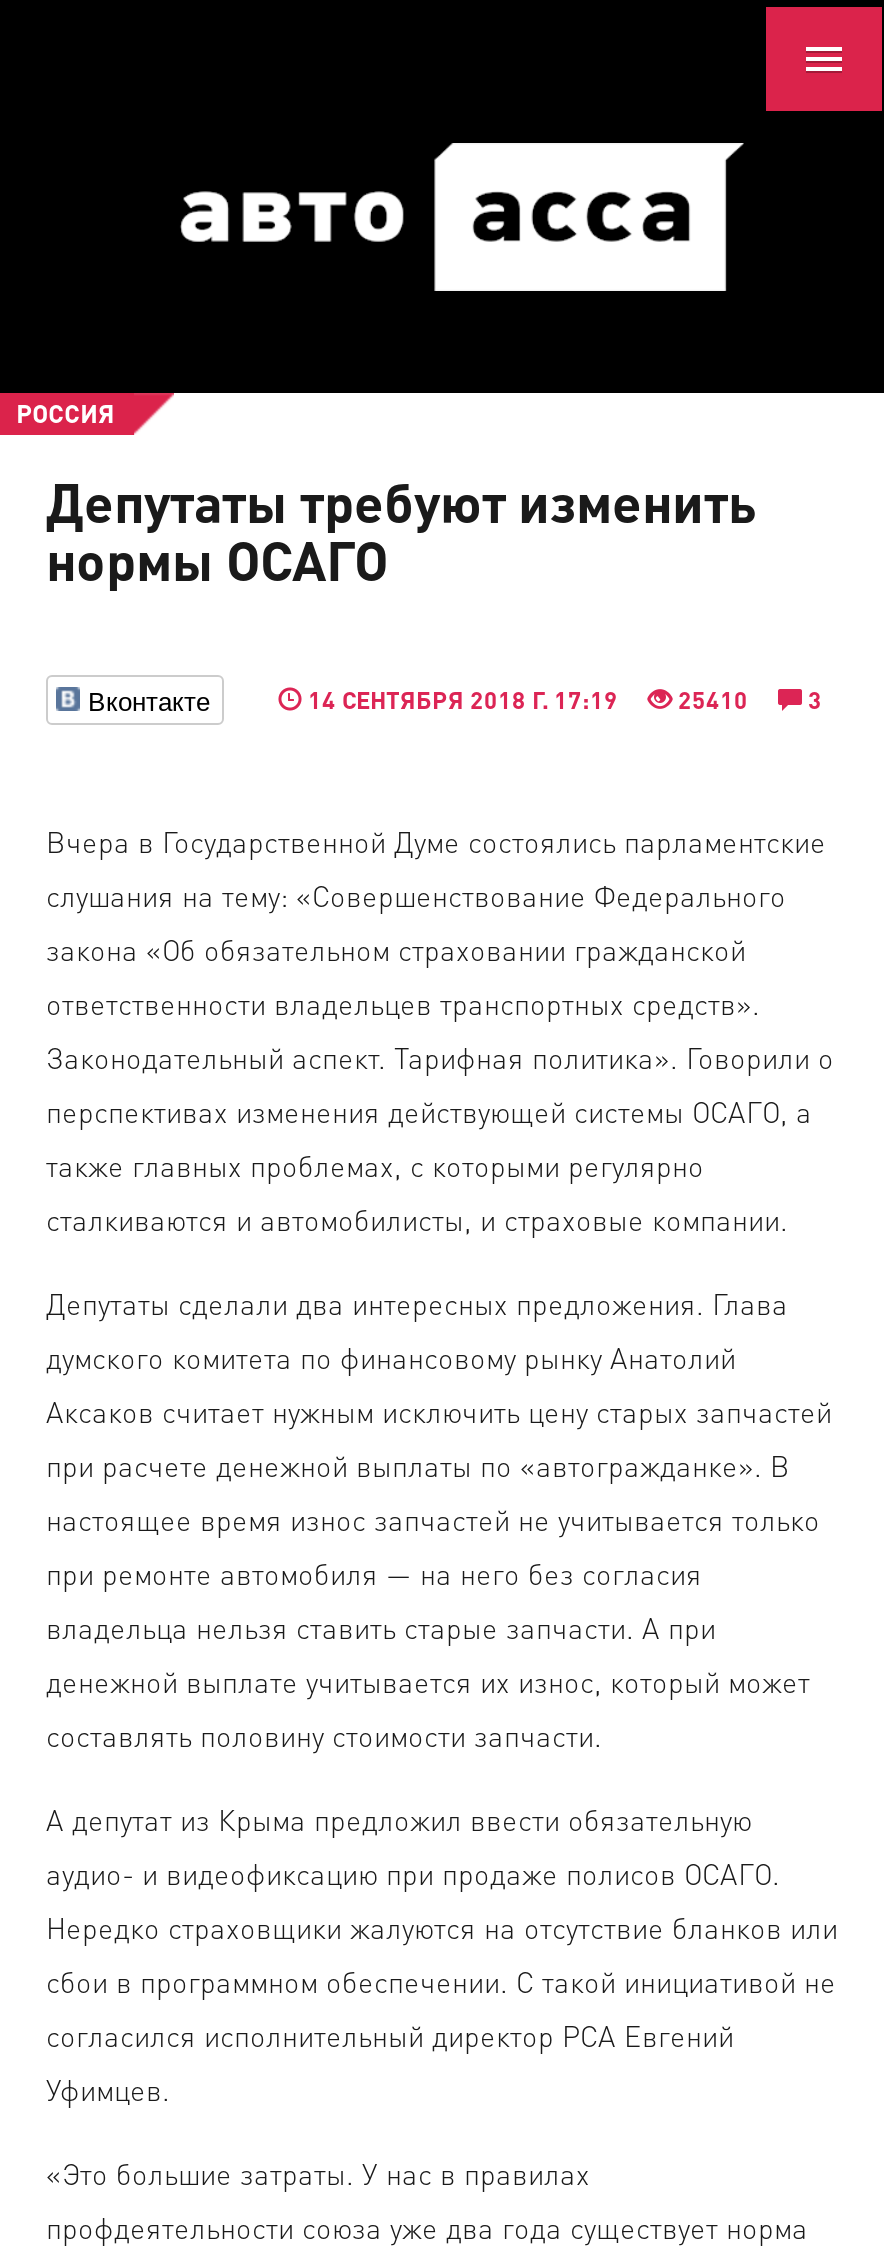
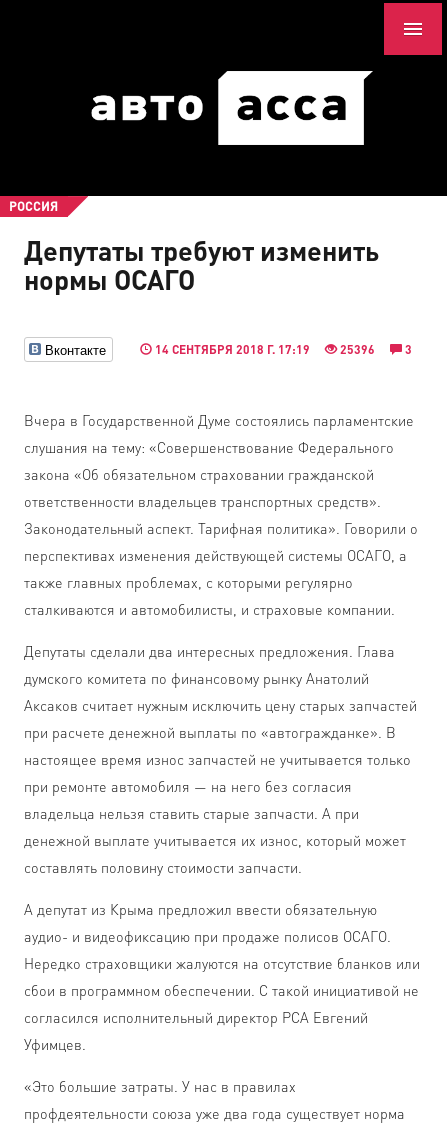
- 14 СЕНТЯБРЯ 2018 Г. 17:19 25410 3
+ 14 СЕНТЯБРЯ 2018 Г. 17:19 25396 3
